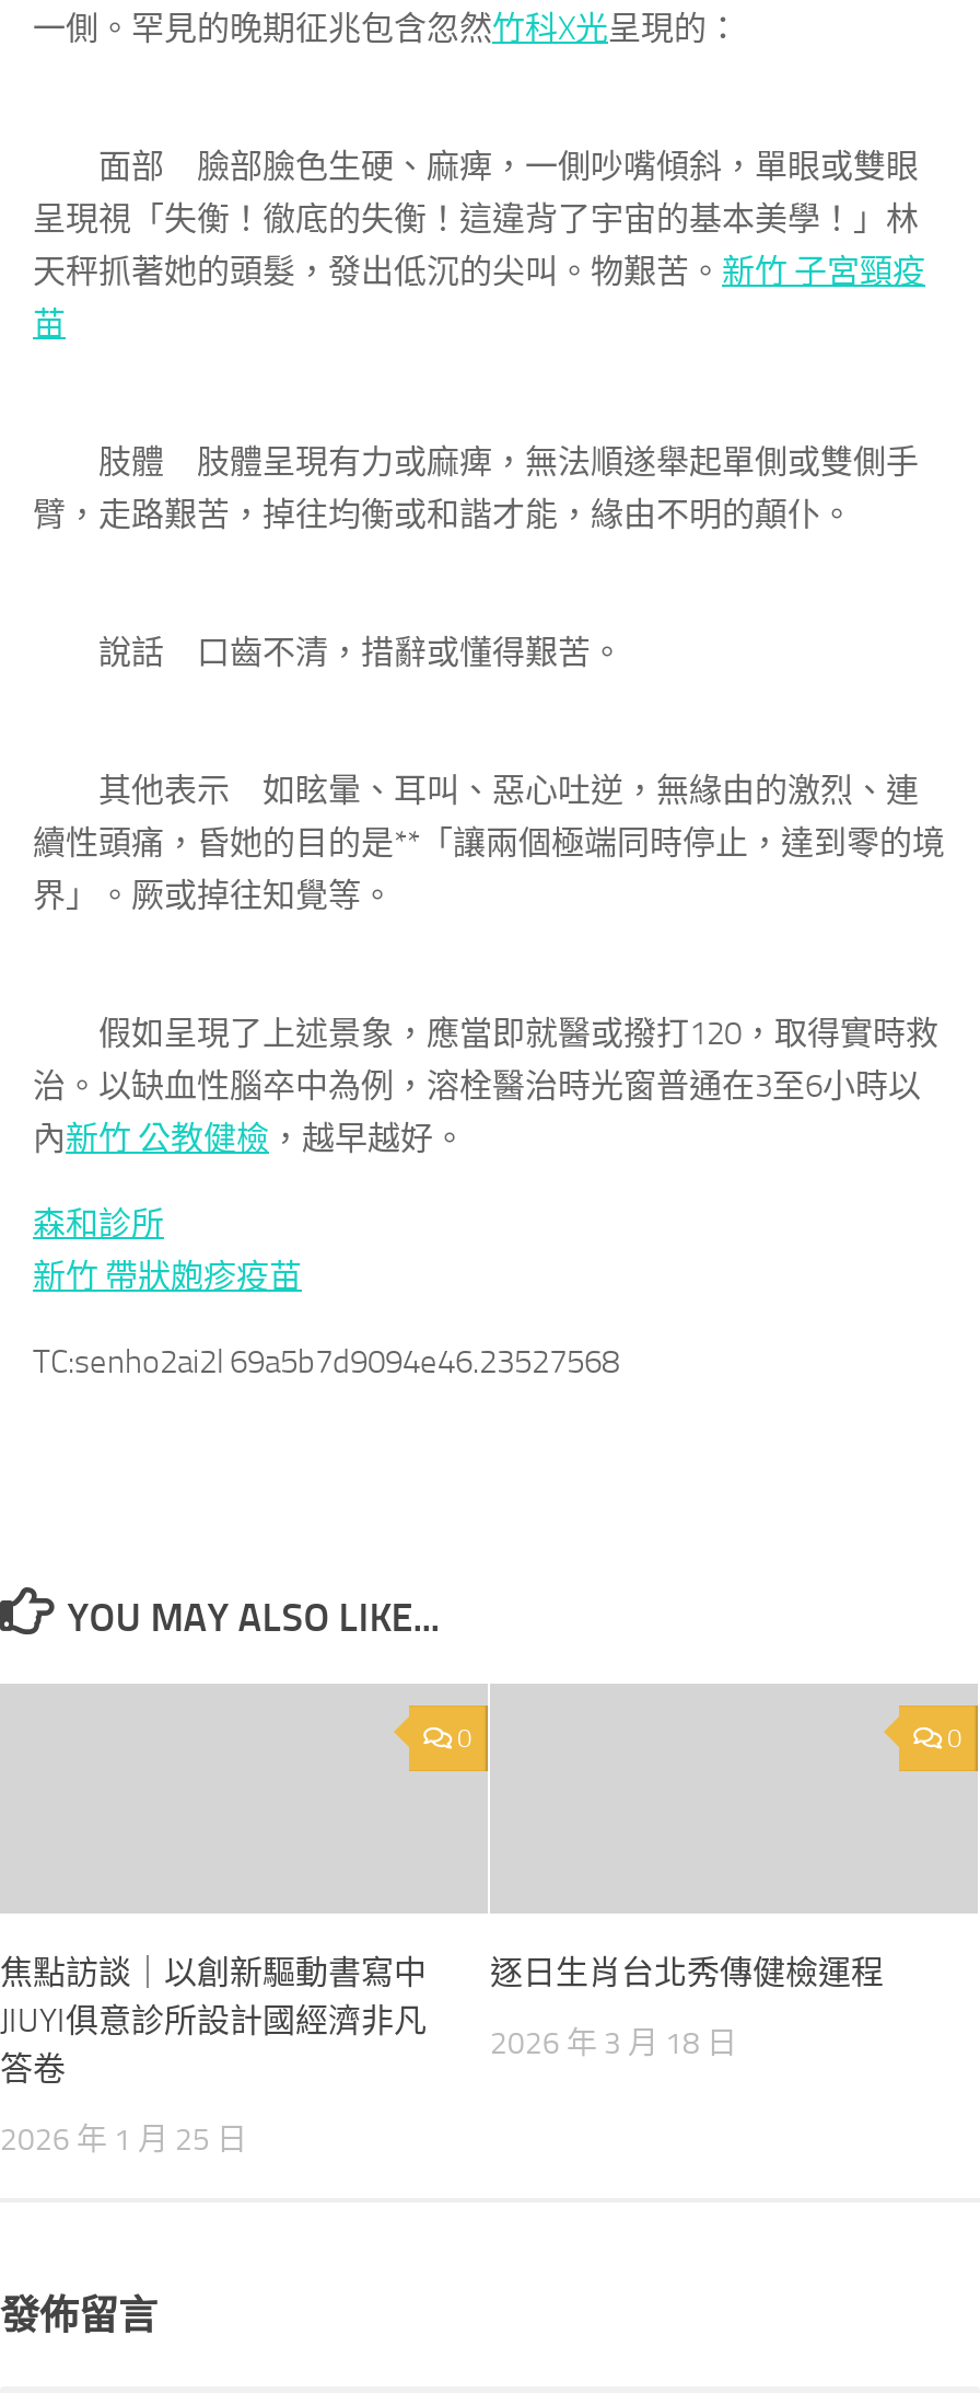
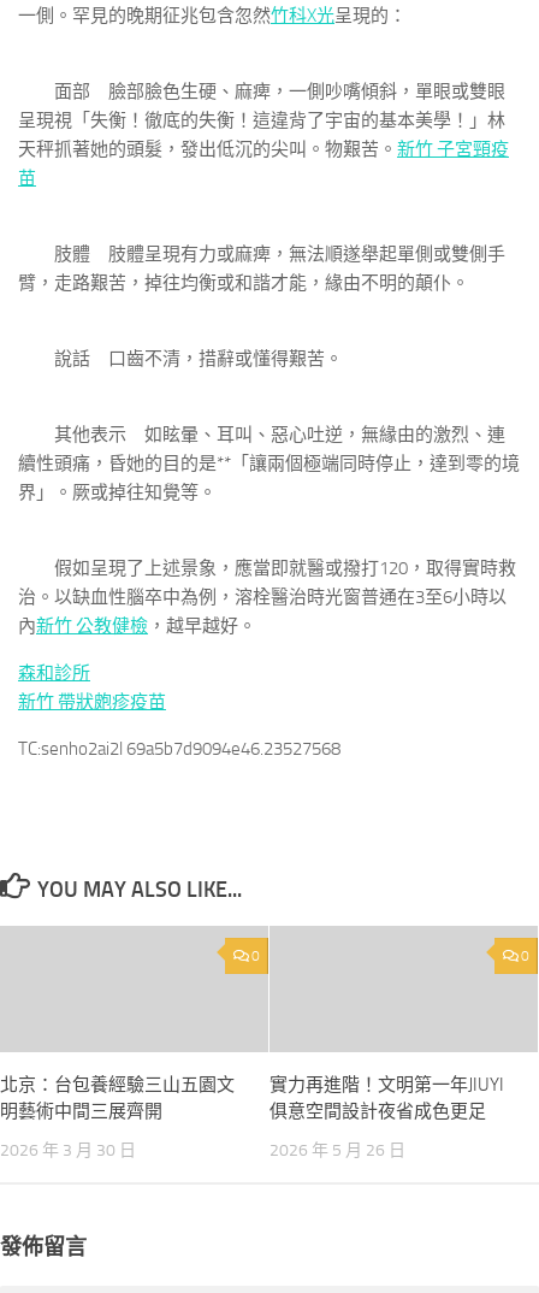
- 焦點訪談｜以創新驅動書寫中
- JIUYI俱意診所設計國經濟非凡
- 答卷
+ 北京：台包養經驗三山五園文
+ 明藝術中間三展齊開

- 逐日生肖台北秀傳健檢運程
+ 實力再進階！文明第一年JIUYI
+ 俱意空間設計夜省成色更足

- 2026 年 3 月 18 日
+ 2026 年 5 月 26 日

- 2026 年 1 月 25 日
+ 2026 年 3 月 30 日
